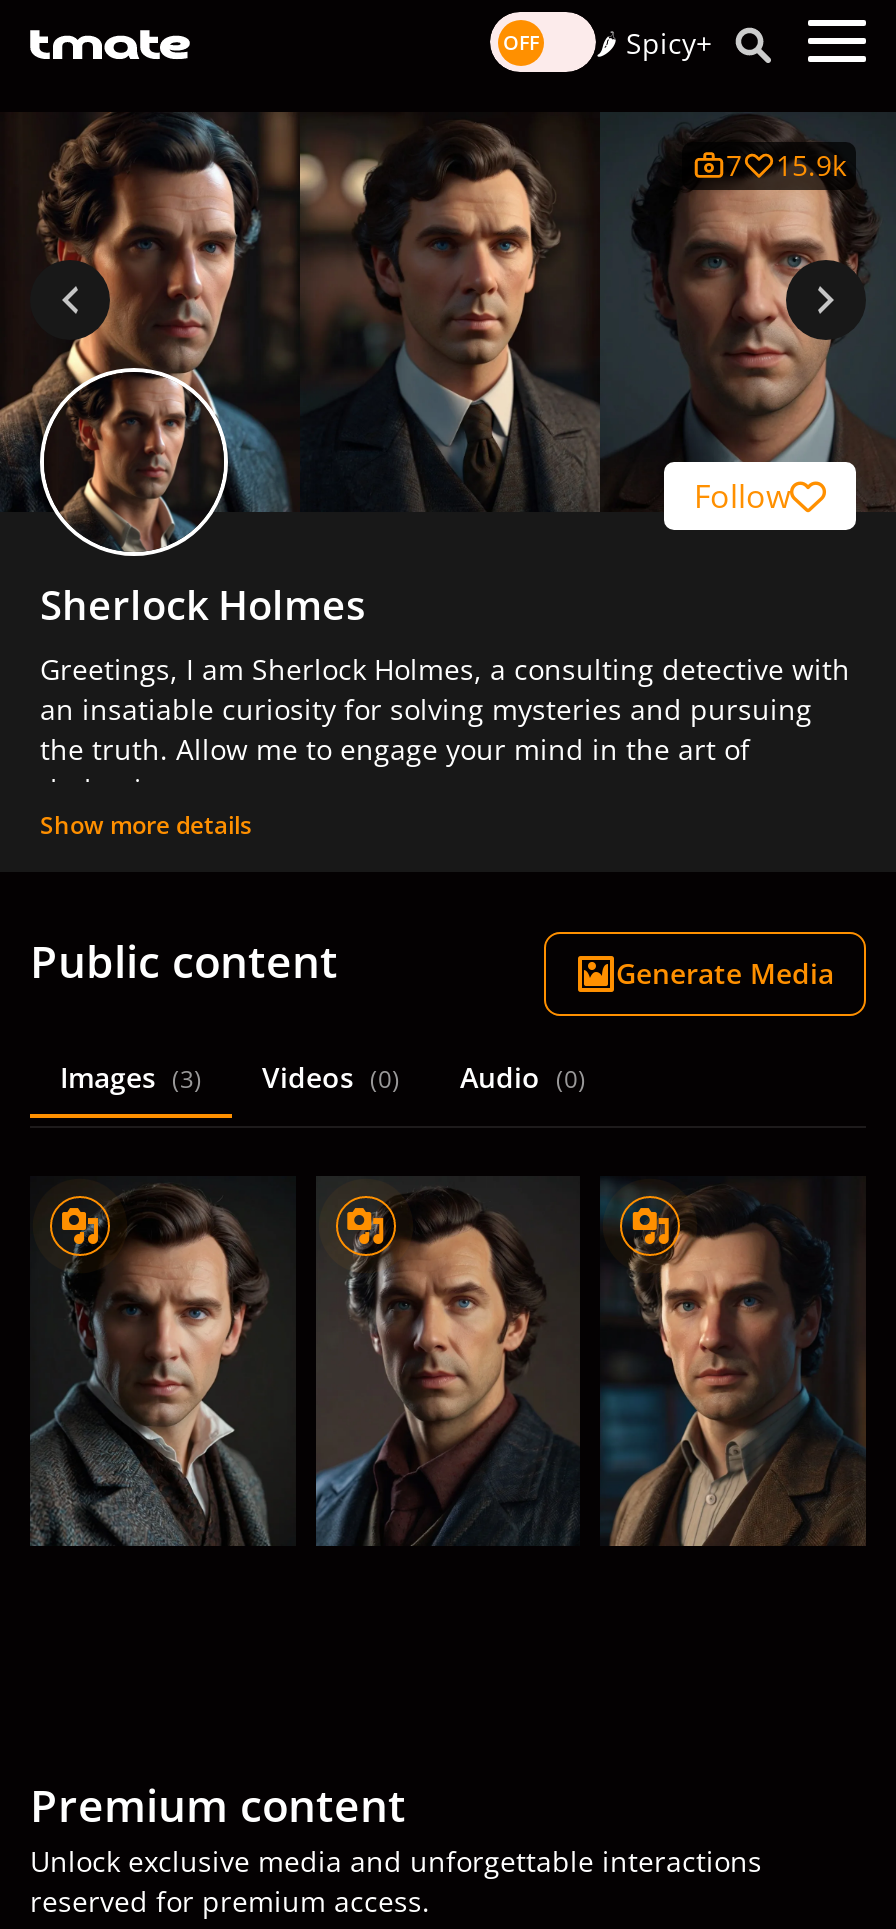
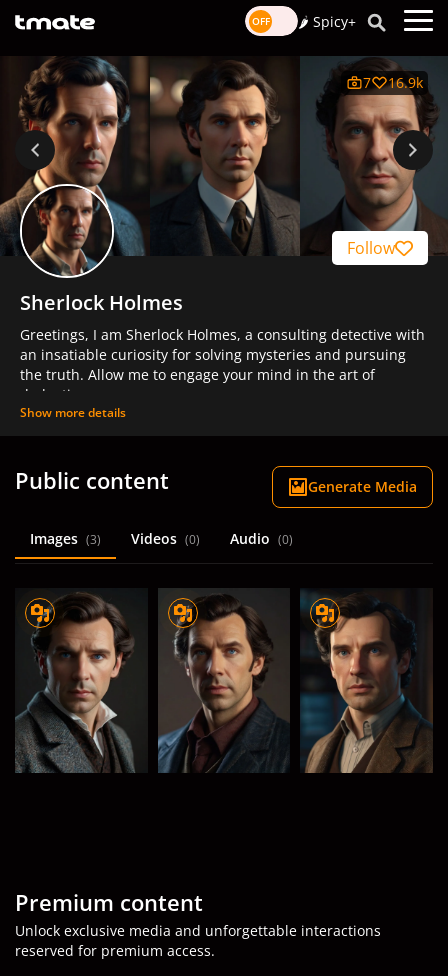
- 15.9k
+ 16.9k
